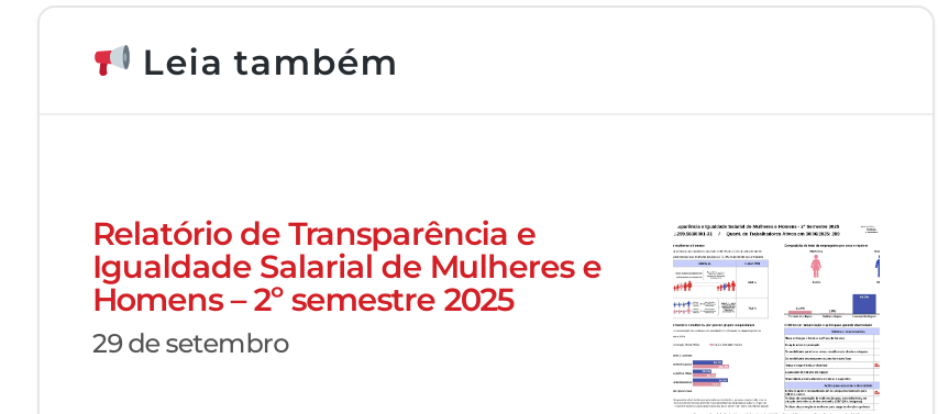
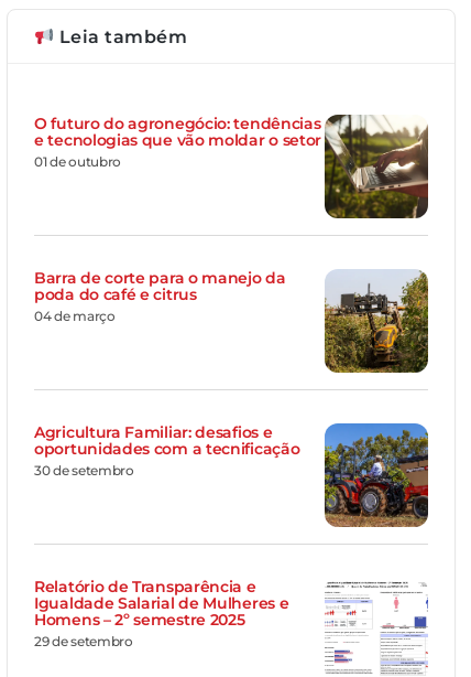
+ [image]
+ O futuro do agronegócio: tendências
+ e tecnologias que vão moldar o setor
+ 01 de outubro

+ [image]
+ Barra de corte para o manejo da
+ poda do café e citrus
+ 04 de março

+ [image]
+ Agricultura Familiar: desafios e
+ oportunidades com a tecnificação
+ 30 de setembro
